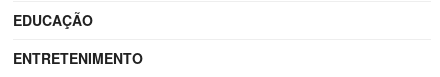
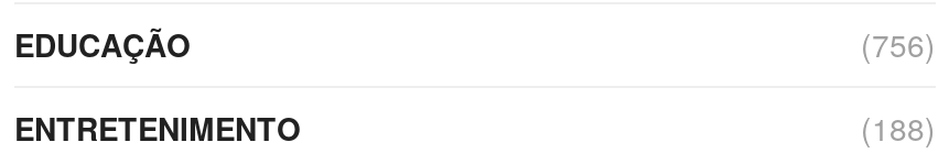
+ (756)

+ (188)
